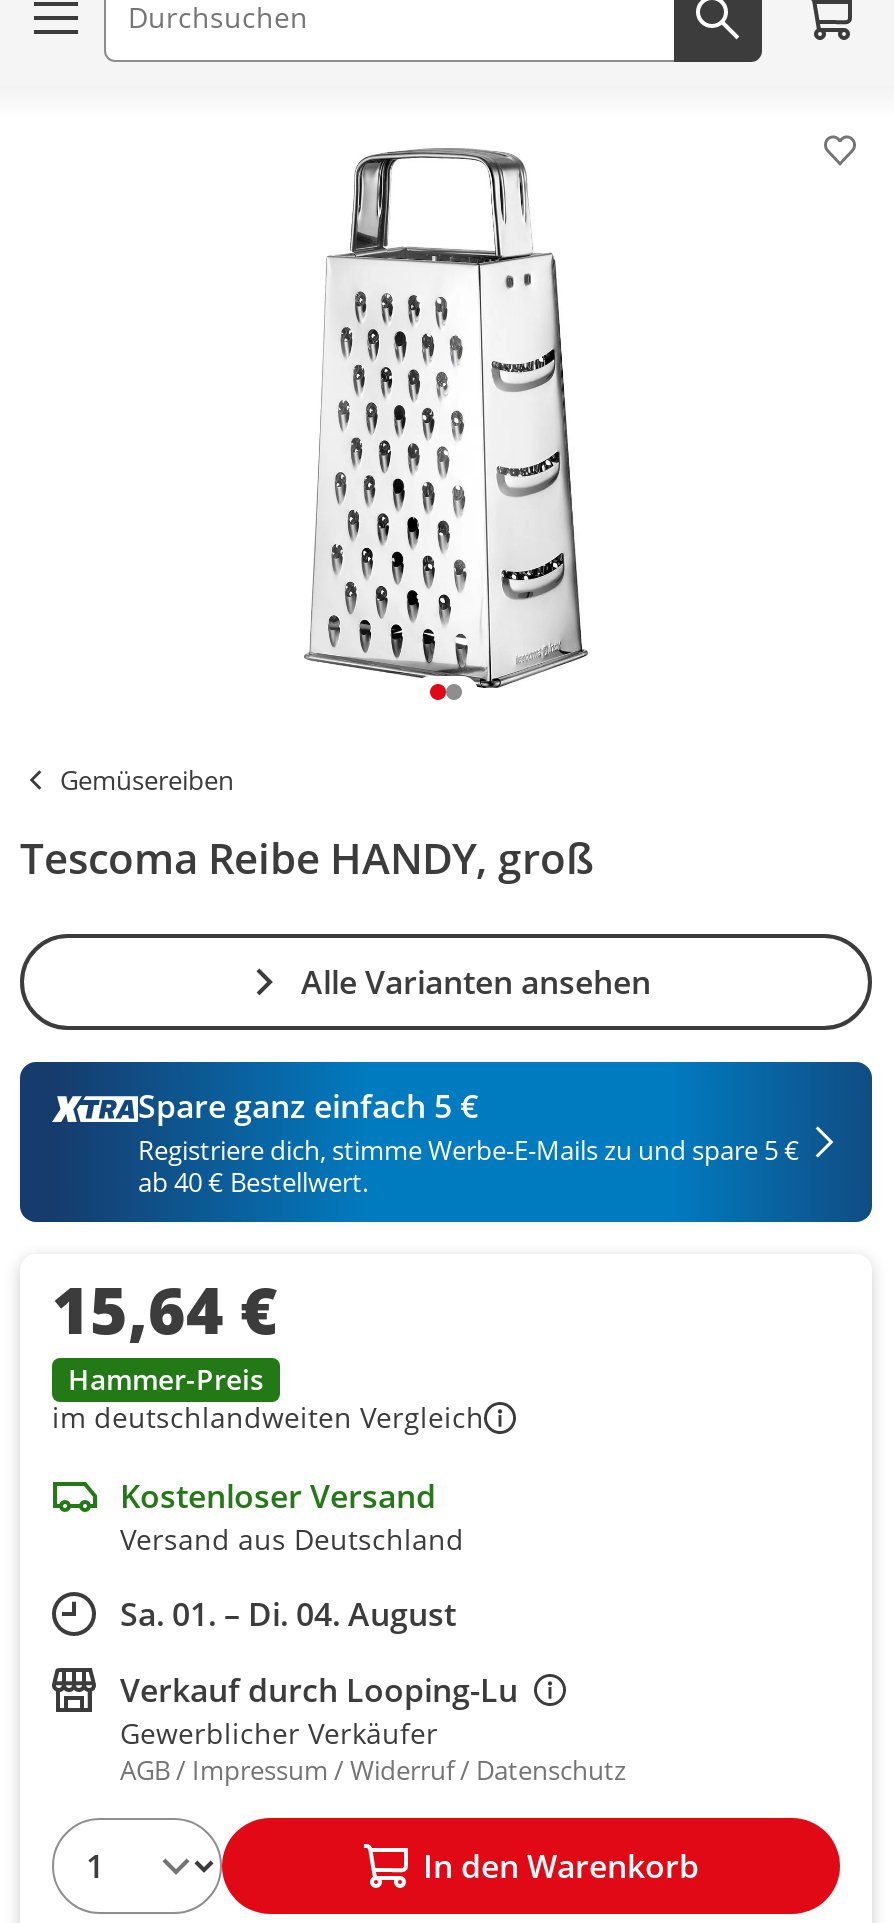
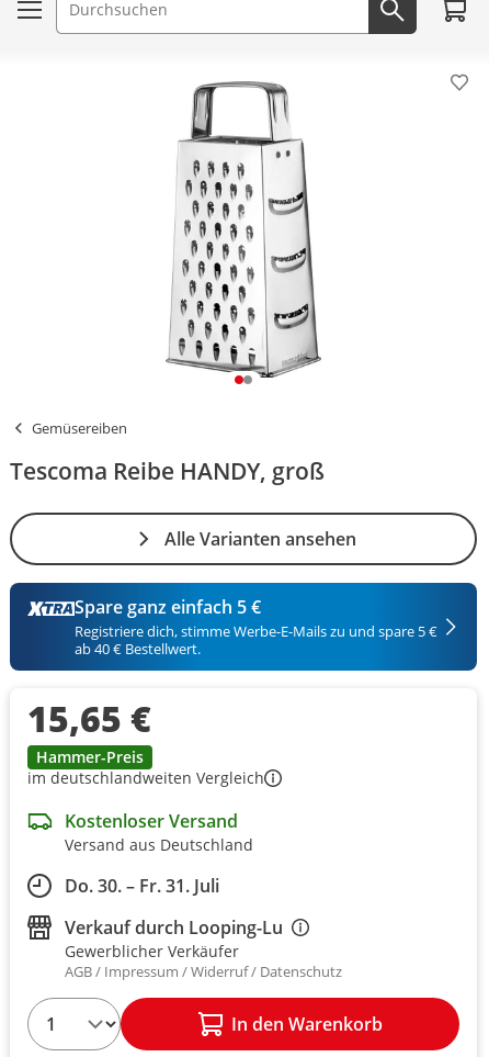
- 15,64 €
+ 15,65 €

- Sa. 01. – Di. 04. August
+ Do. 30. – Fr. 31. Juli
